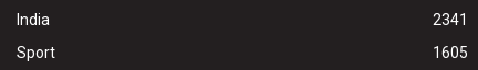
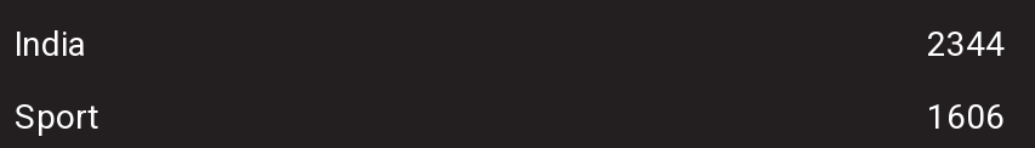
- 2341
+ 2344

- 1605
+ 1606
